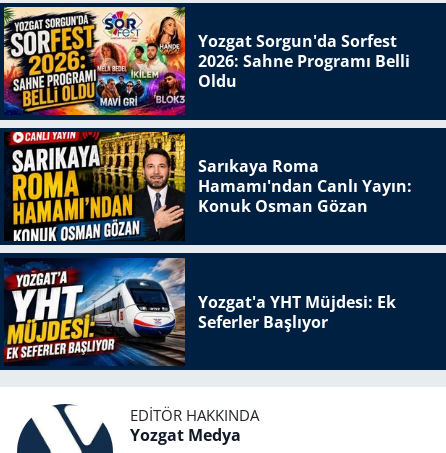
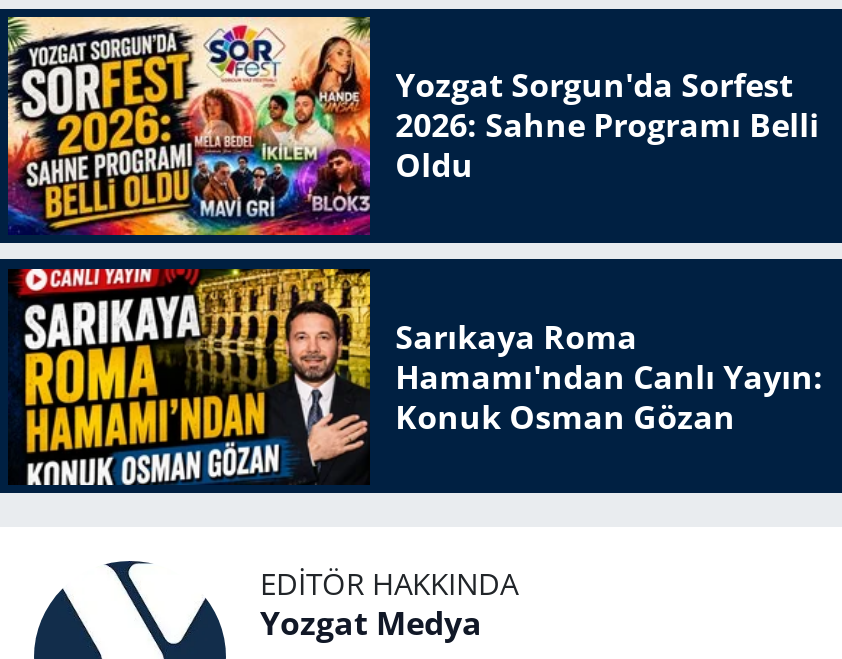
- [image]
- Yozgat'a YHT Müjdesi: Ek
- Seferler Başlıyor
